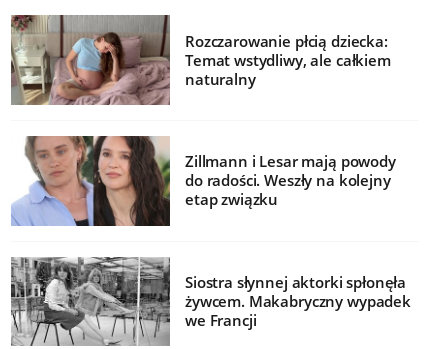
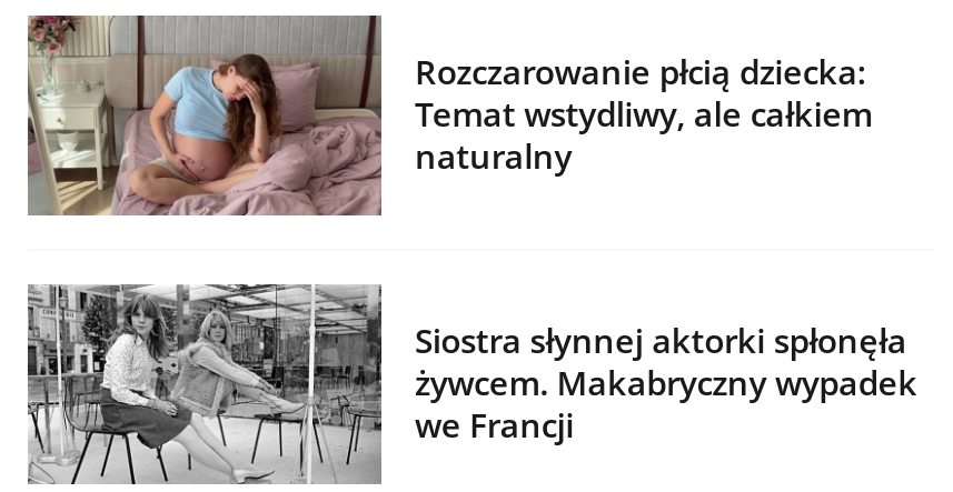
- [image]
- Zillmann i Lesar mają powody
- do radości. Weszły na kolejny
- etap związku
